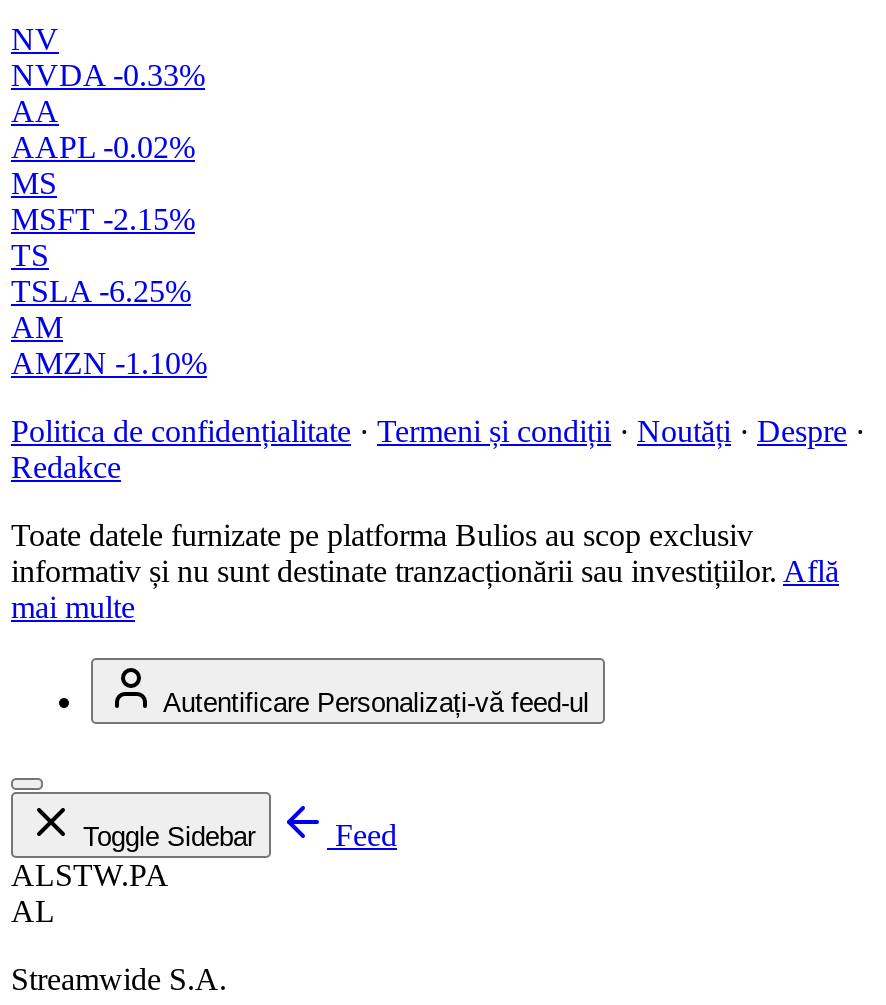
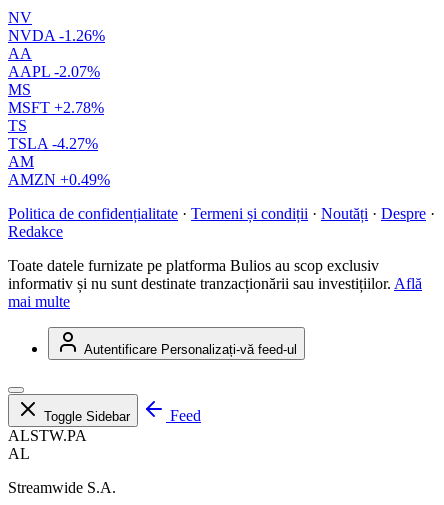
- NVDA -0.33%
+ NVDA -1.26%

- AAPL -0.02%
+ AAPL -2.07%

- MSFT -2.15%
+ MSFT +2.78%

- TSLA -6.25%
+ TSLA -4.27%

- AMZN -1.10%
+ AMZN +0.49%
